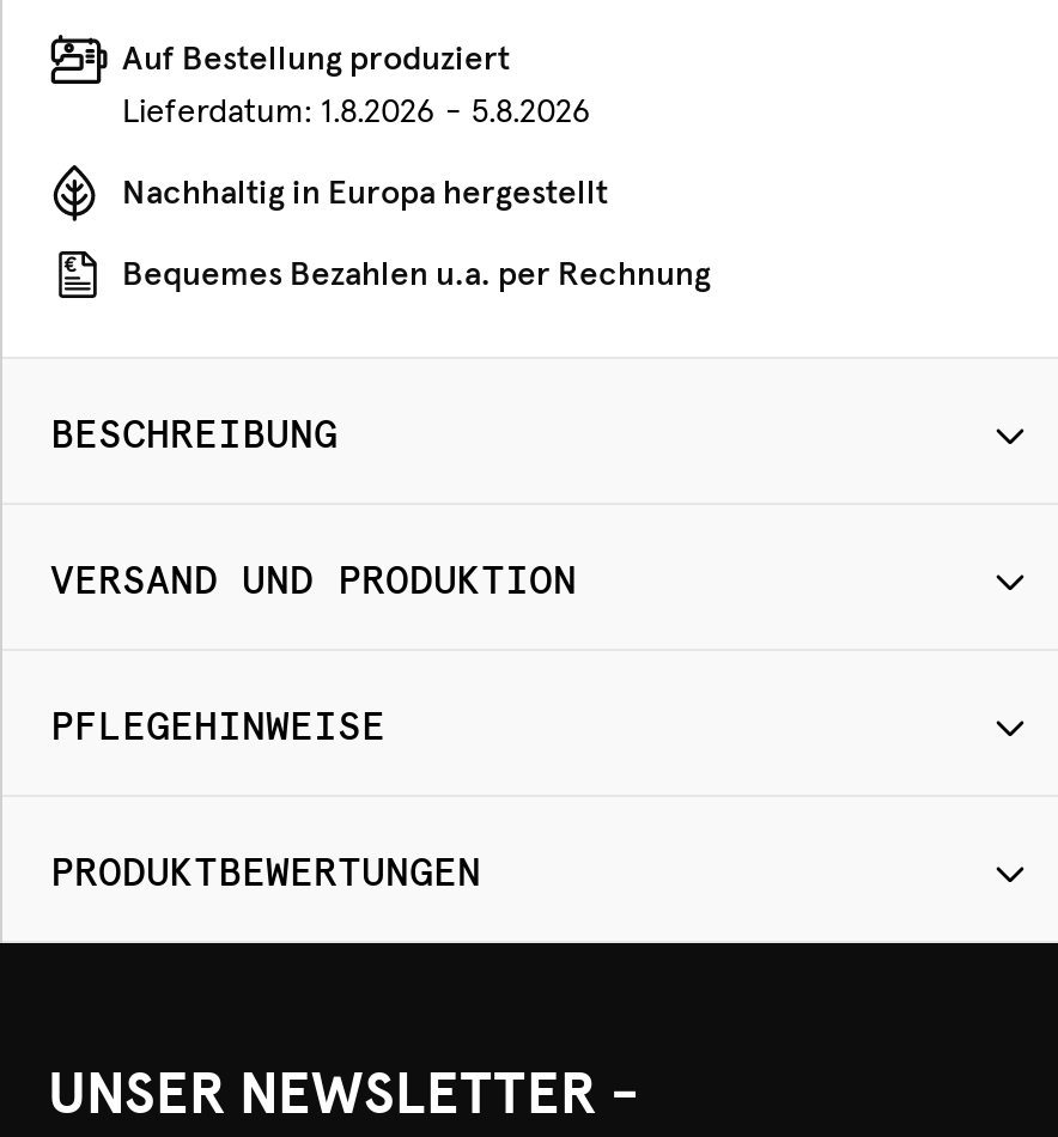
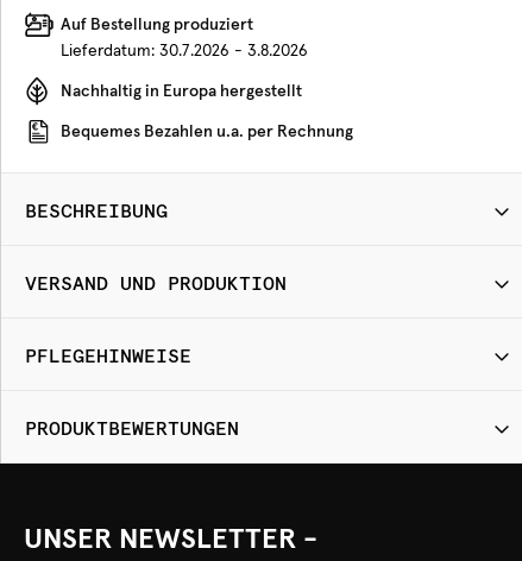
- Lieferdatum: 1.8.2026 - 5.8.2026
+ Lieferdatum: 30.7.2026 - 3.8.2026
